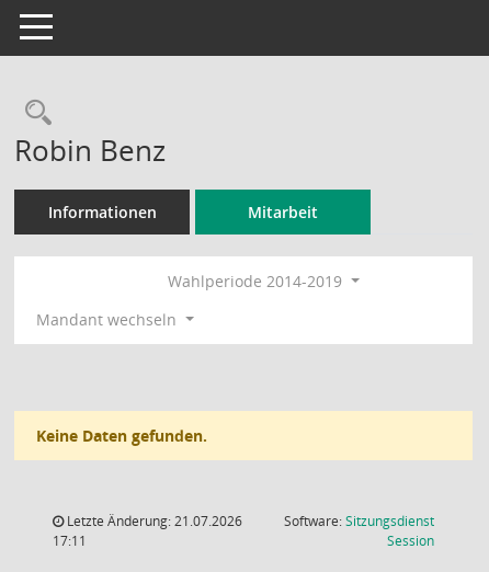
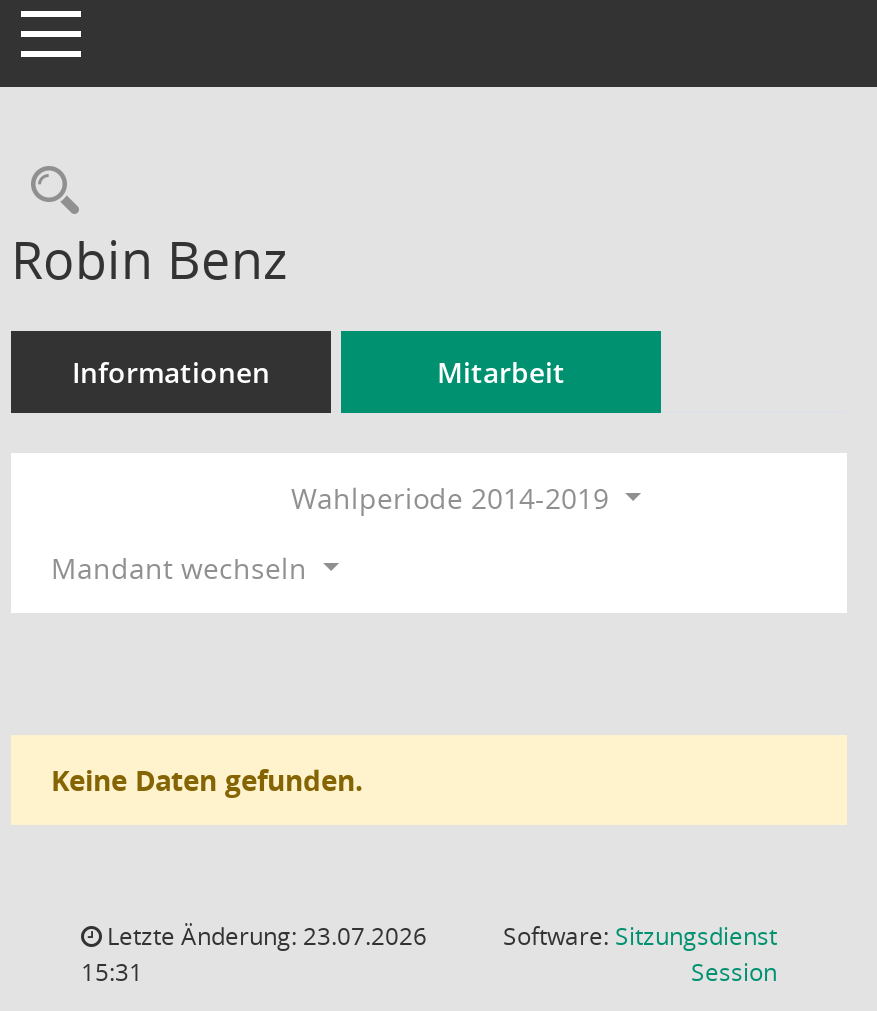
- Letzte Änderung: 21.07.2026
+ Letzte Änderung: 23.07.2026

- 17:11
+ 15:31
